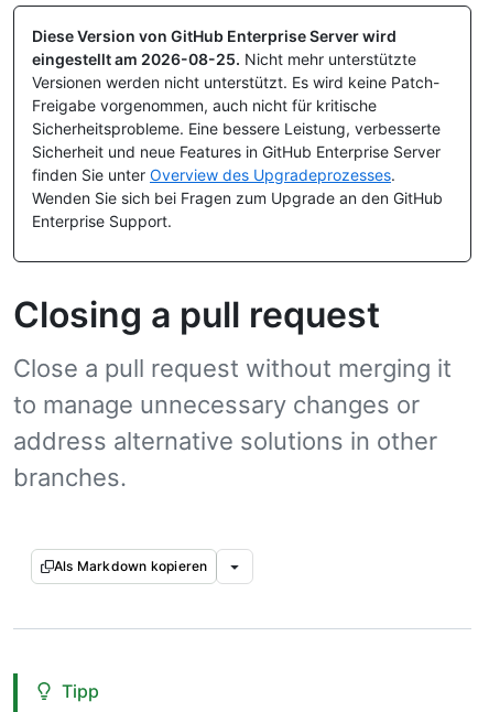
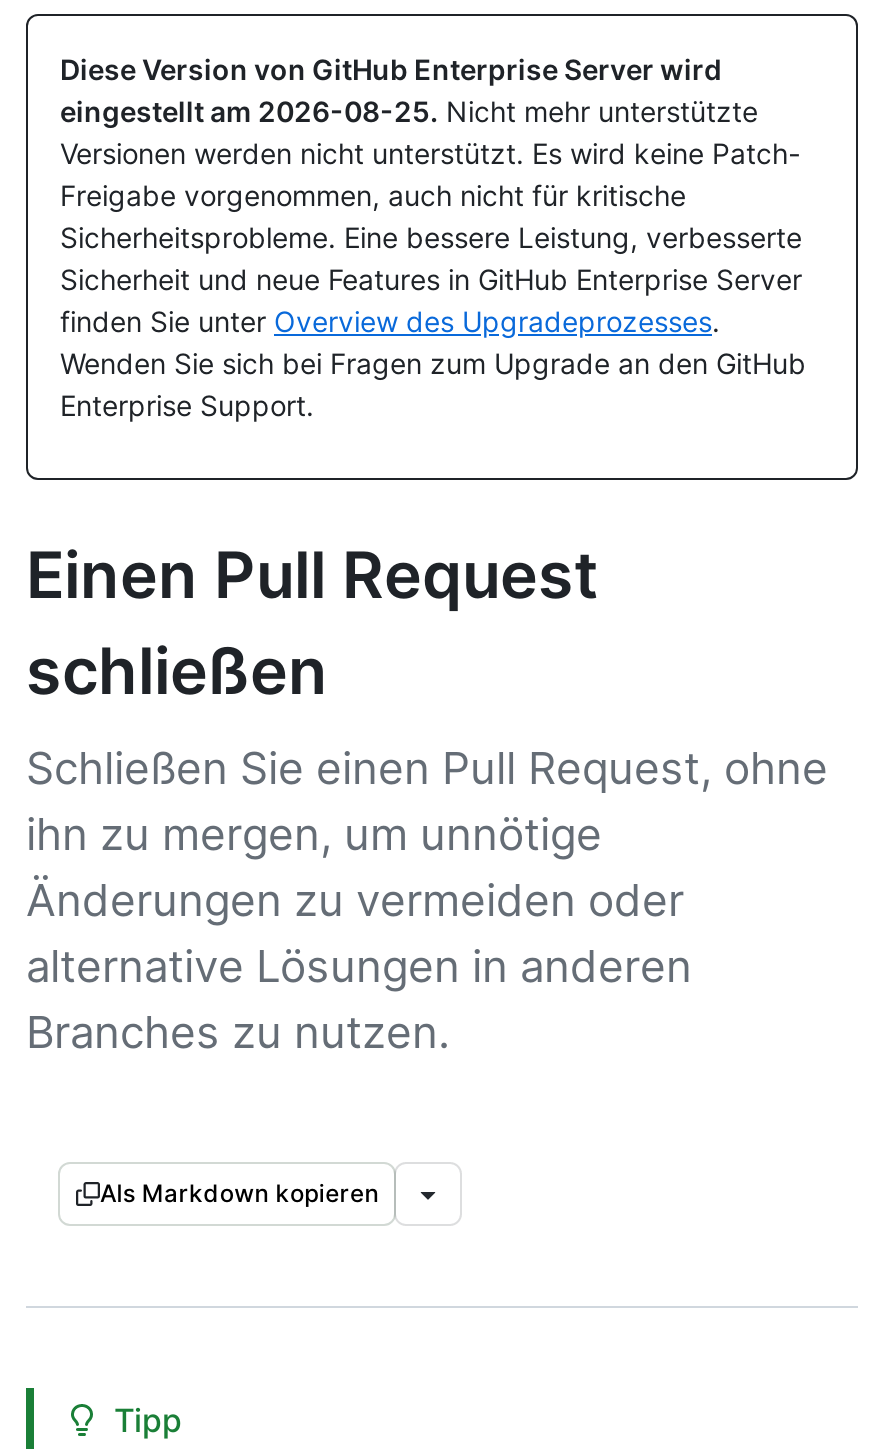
- Closing a pull request
- Close a pull request without merging it
- to manage unnecessary changes or
- address alternative solutions in other
- branches.
+ Einen Pull Request
+ schließen
+ Schließen Sie einen Pull Request, ohne
+ ihn zu mergen, um unnötige
+ Änderungen zu vermeiden oder
+ alternative Lösungen in anderen
+ Branches zu nutzen.
